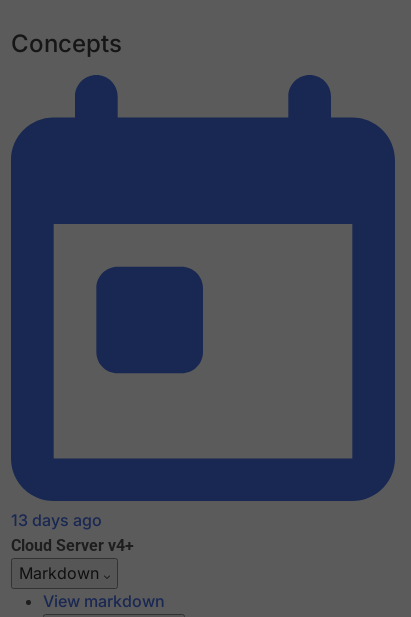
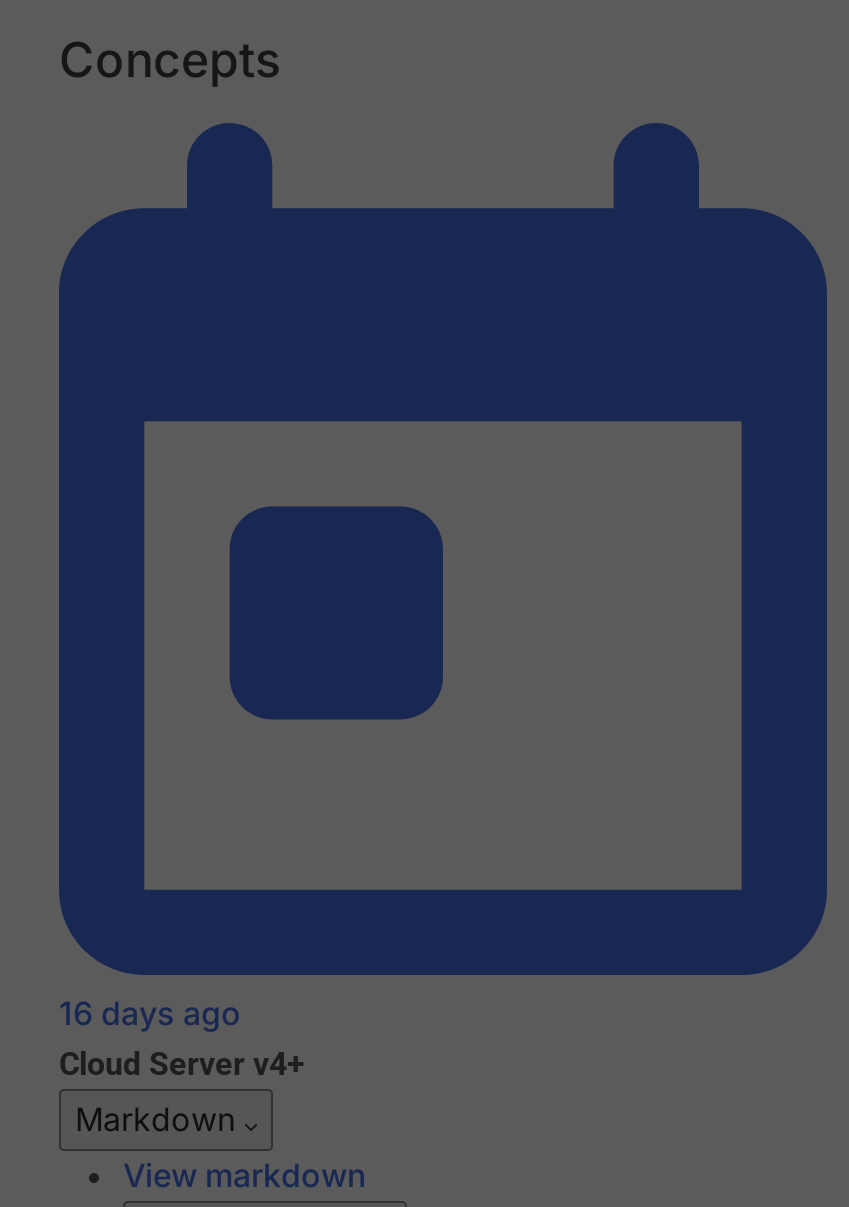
- 13 days ago
+ 16 days ago
